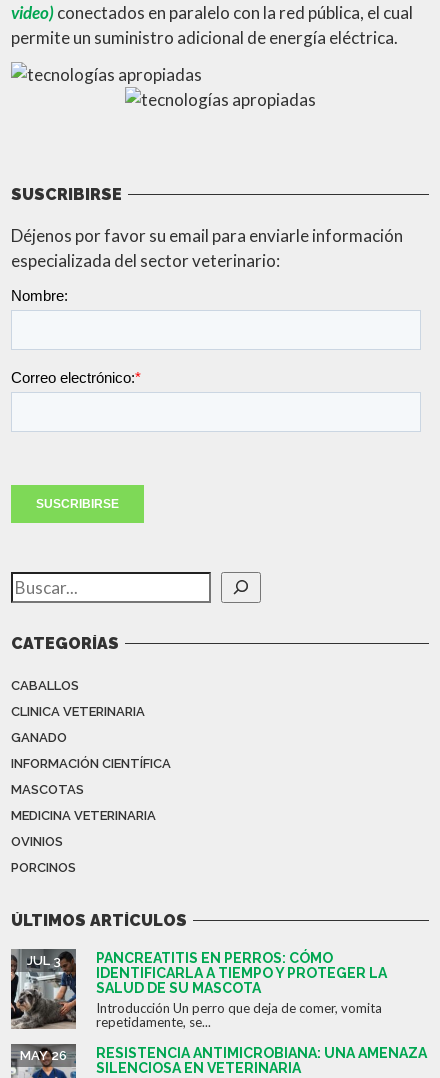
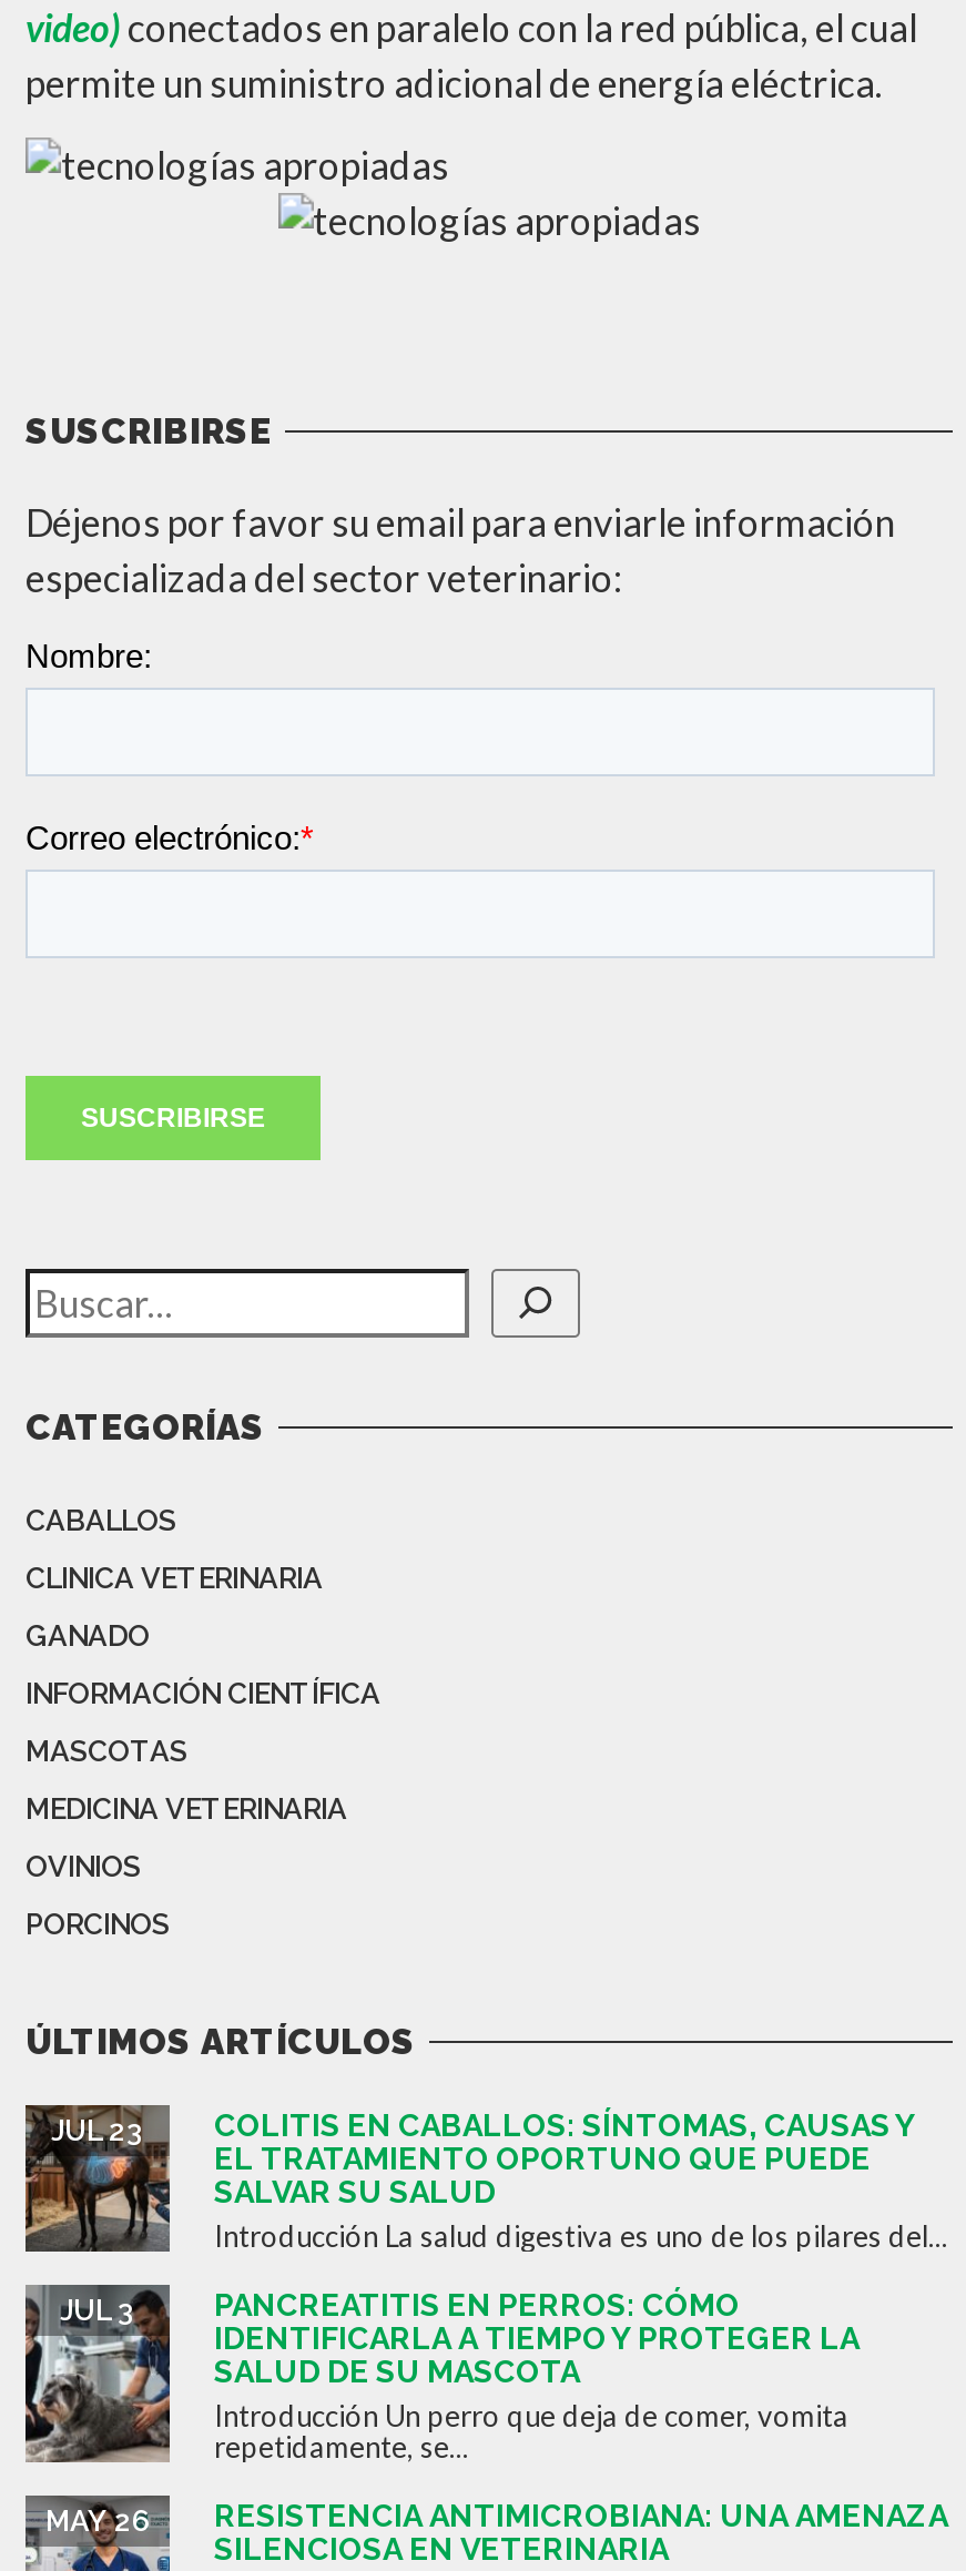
+ [image]
+ JUL 23
+ Introducción La salud digestiva es uno de los pilares del...

+ COLITIS EN CABALLOS: SÍNTOMAS, CAUSAS Y
+ EL TRATAMIENTO OPORTUNO QUE PUEDE
+ SALVAR SU SALUD
